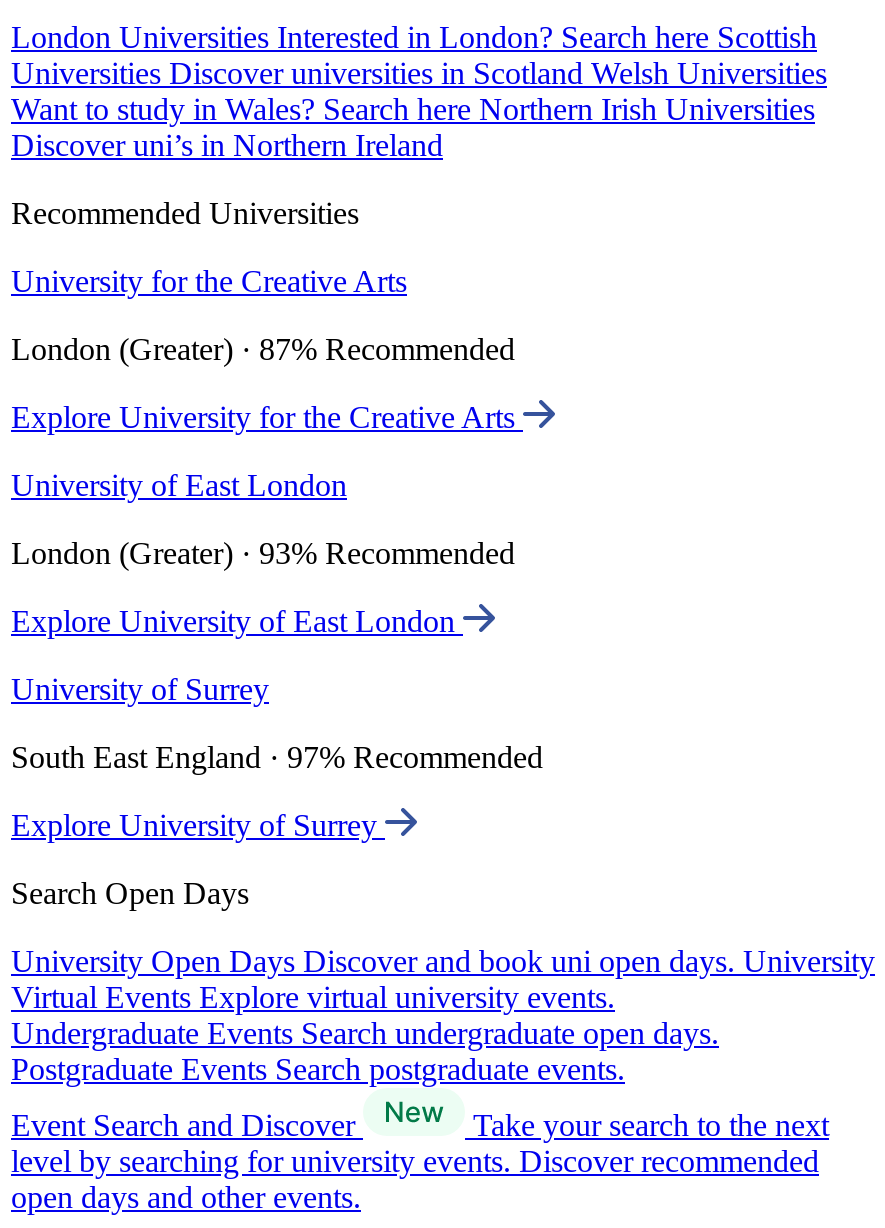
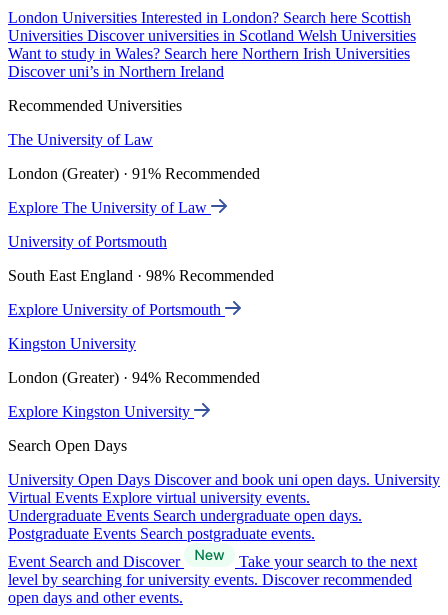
- University for the Creative Arts
+ The University of Law

- London (Greater) · 87% Recommended
+ London (Greater) · 91% Recommended

- Explore University for the Creative Arts
+ Explore The University of Law

- University of East London
+ University of Portsmouth

- London (Greater) · 93% Recommended
+ South East England · 98% Recommended

- Explore University of East London
+ Explore University of Portsmouth

- University of Surrey
+ Kingston University

- South East England · 97% Recommended
+ London (Greater) · 94% Recommended

- Explore University of Surrey
+ Explore Kingston University
